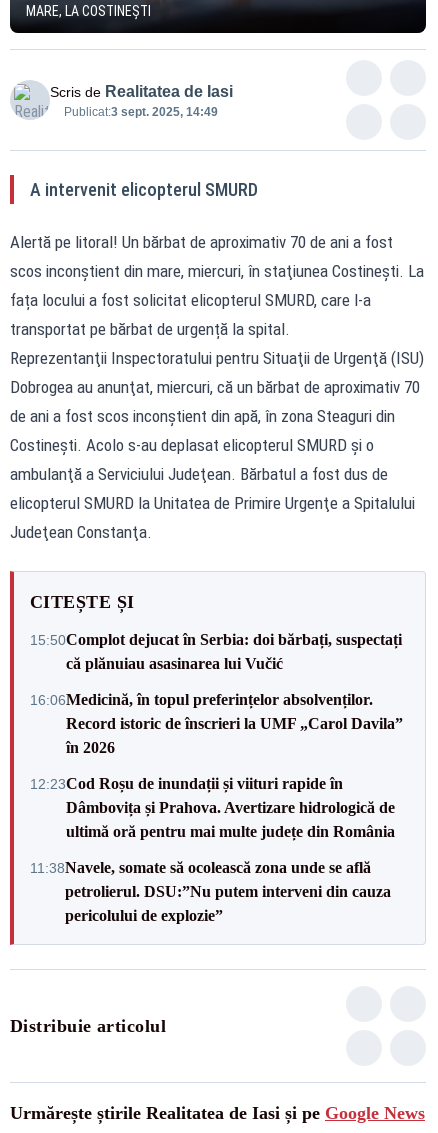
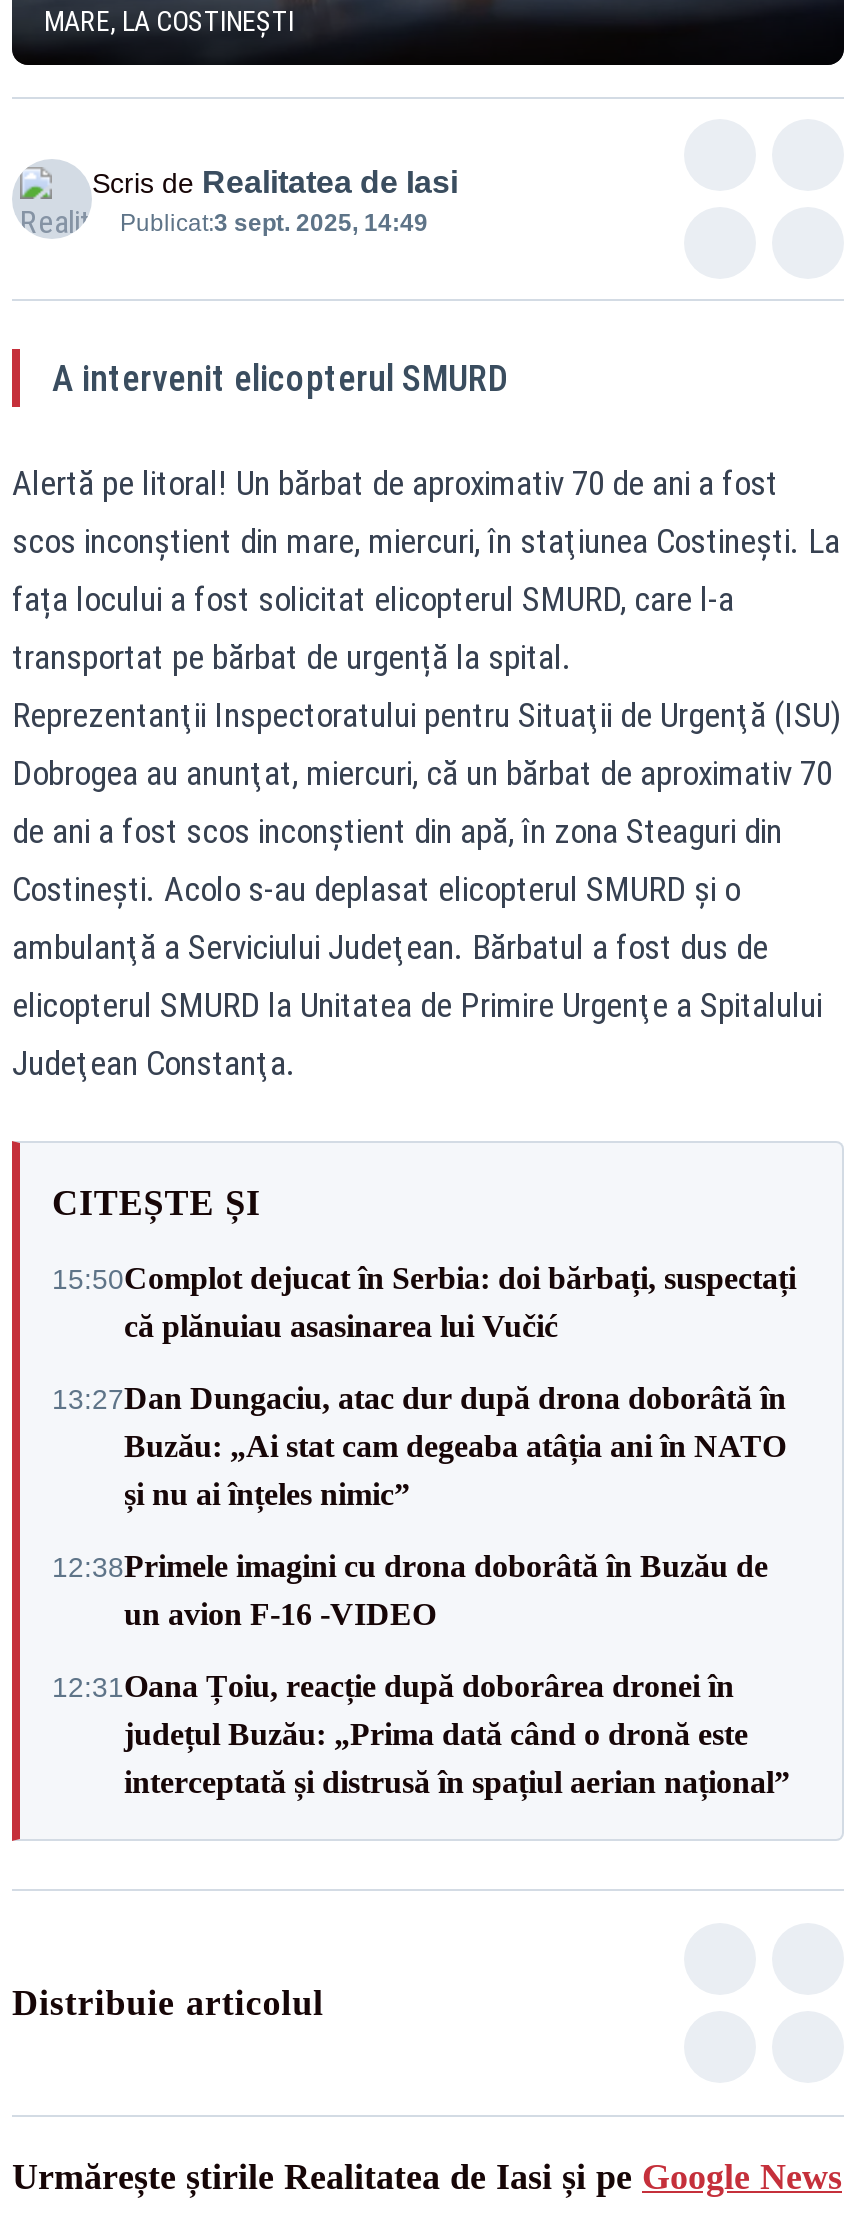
- 16:06Medicină, în topul preferințelor absolvenților.
- Record istoric de înscrieri la UMF „Carol Davila”
- în 2026
+ 13:27Dan Dungaciu, atac dur după drona doborâtă în
+ Buzău: „Ai stat cam degeaba atâția ani în NATO
+ și nu ai înțeles nimic”

- 12:23Cod Roșu de inundații și viituri rapide în
- Dâmbovița și Prahova. Avertizare hidrologică de
- ultimă oră pentru mai multe județe din România
+ 12:38Primele imagini cu drona doborâtă în Buzău de
+ un avion F-16 -VIDEO

- 11:38Navele, somate să ocolească zona unde se află
- petrolierul. DSU:”Nu putem interveni din cauza
- pericolului de explozie”
+ 12:31Oana Țoiu, reacție după doborârea dronei în
+ județul Buzău: „Prima dată când o dronă este
+ interceptată și distrusă în spațiul aerian național”
